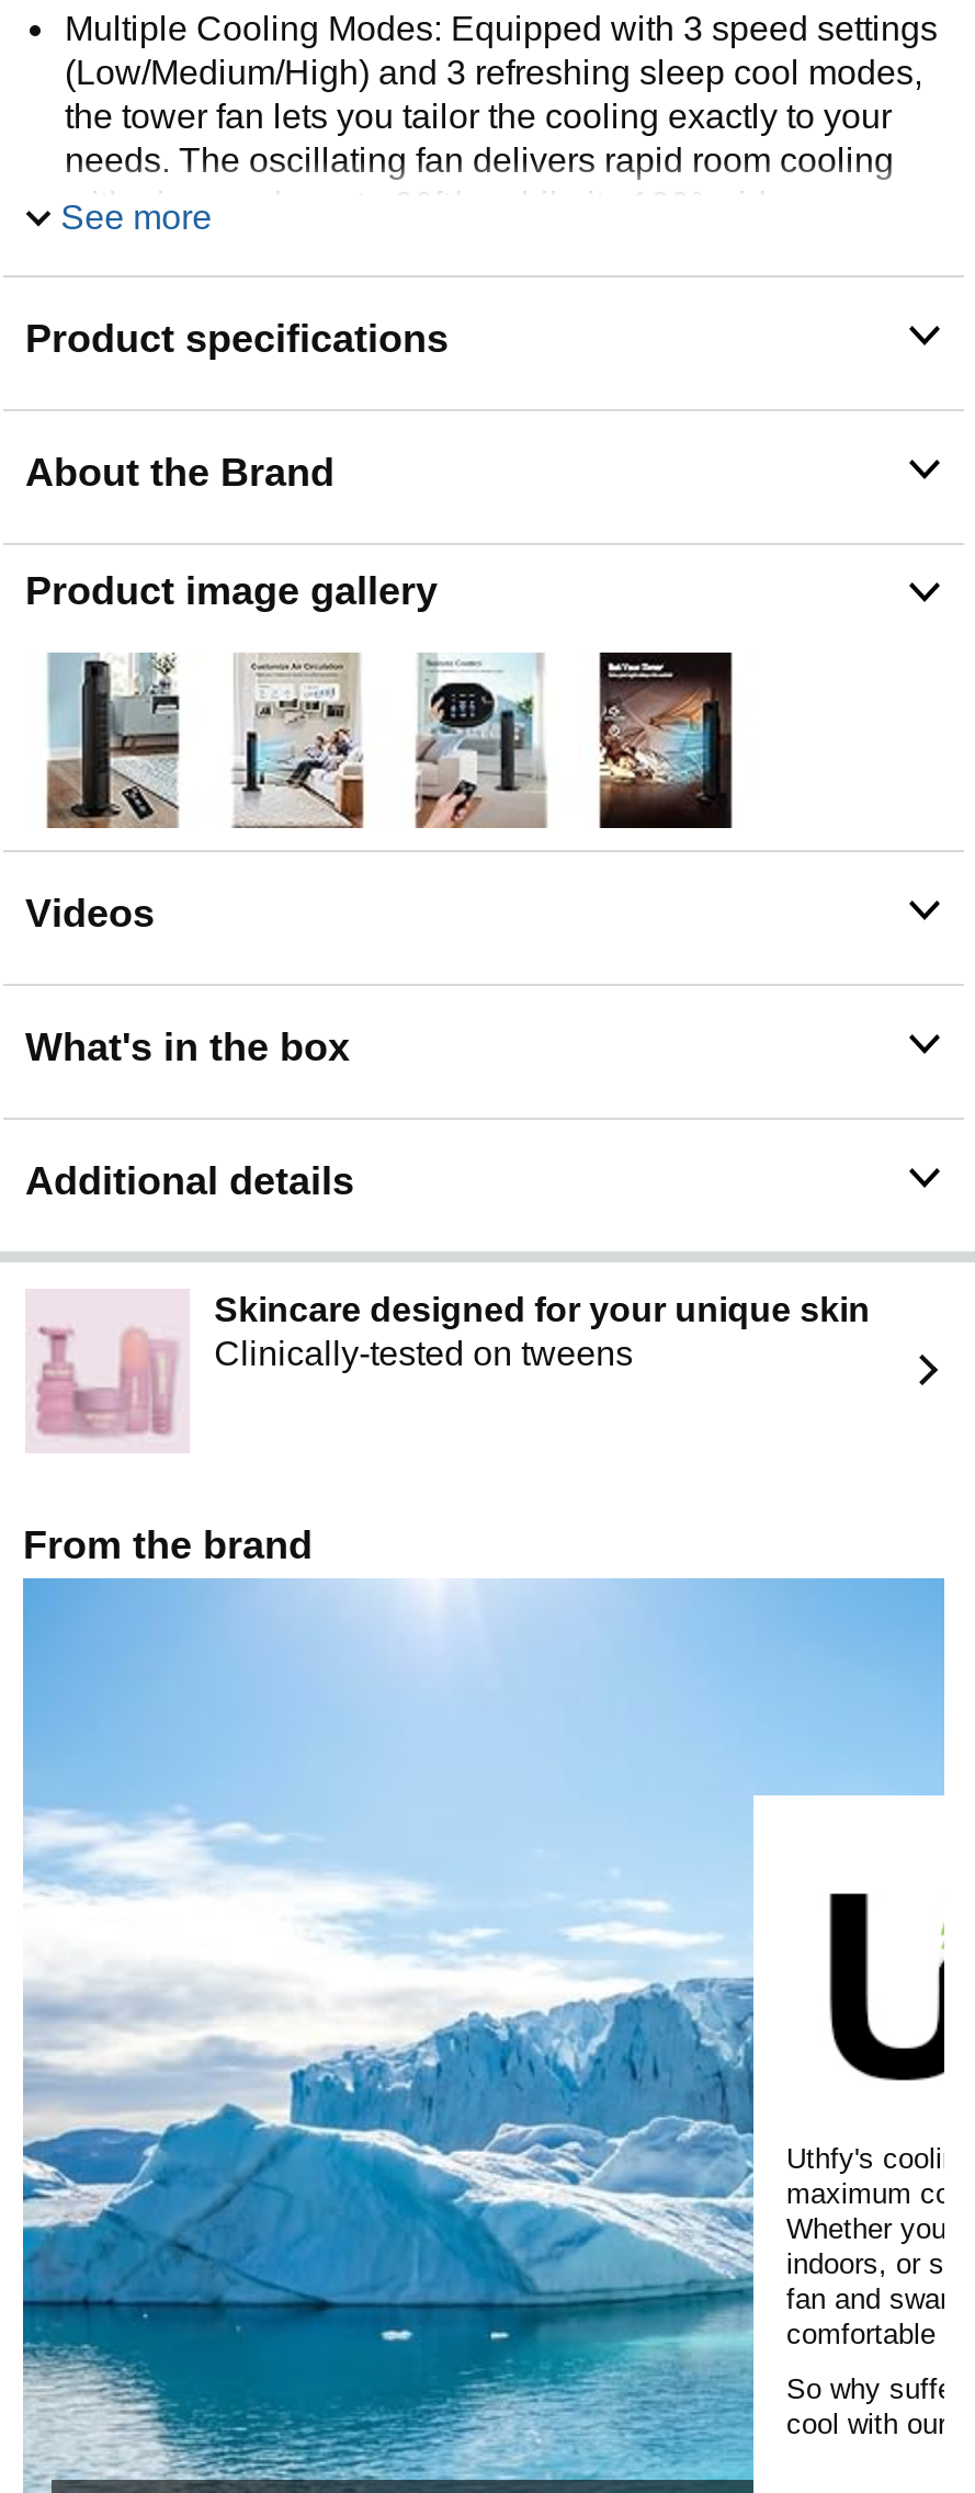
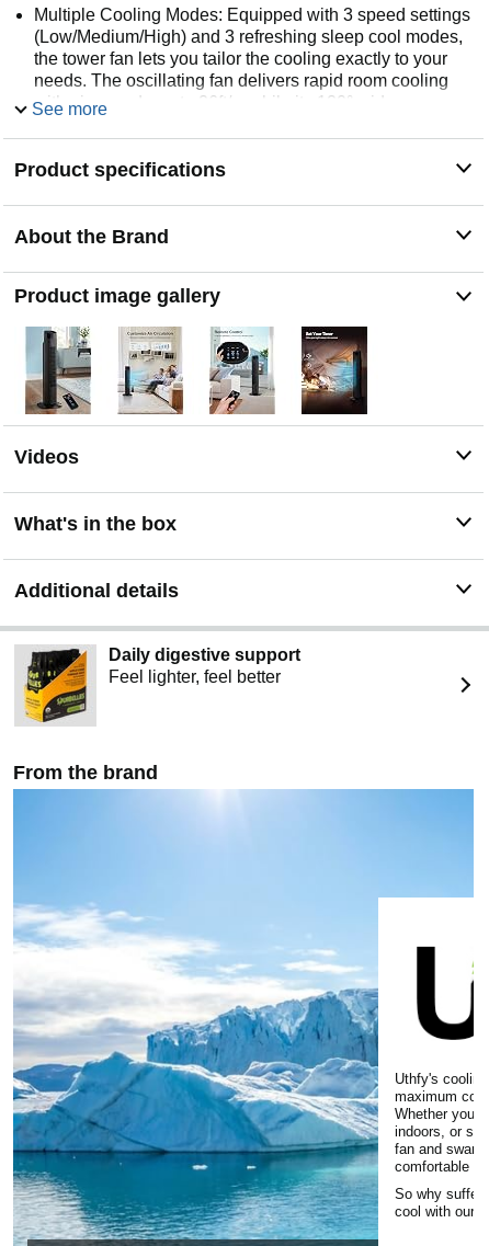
- [image]
- Skincare designed for your unique skin
- Clinically-tested on tweens
+ [image]
+ Daily digestive support
+ Feel lighter, feel better
